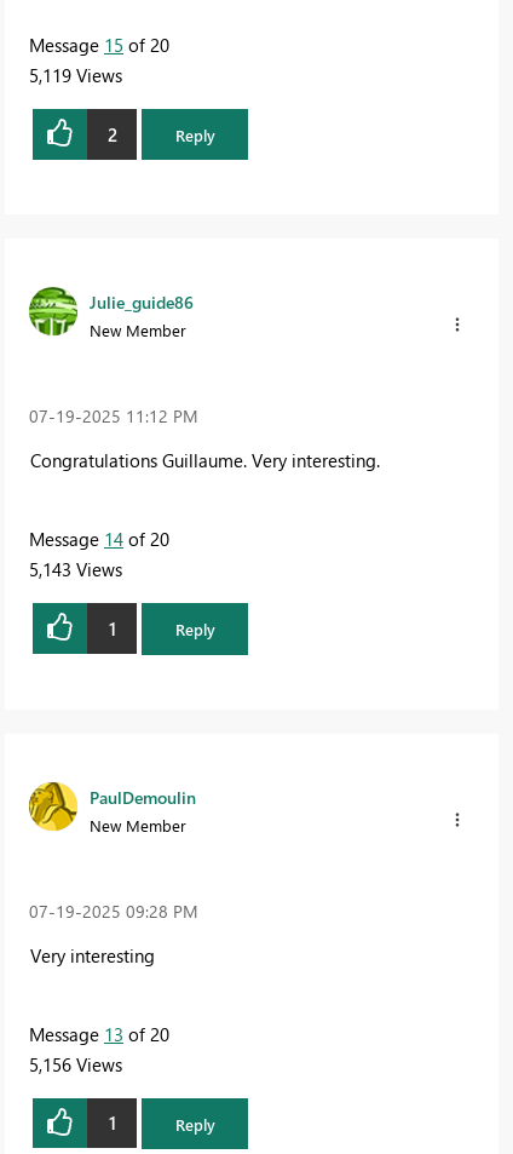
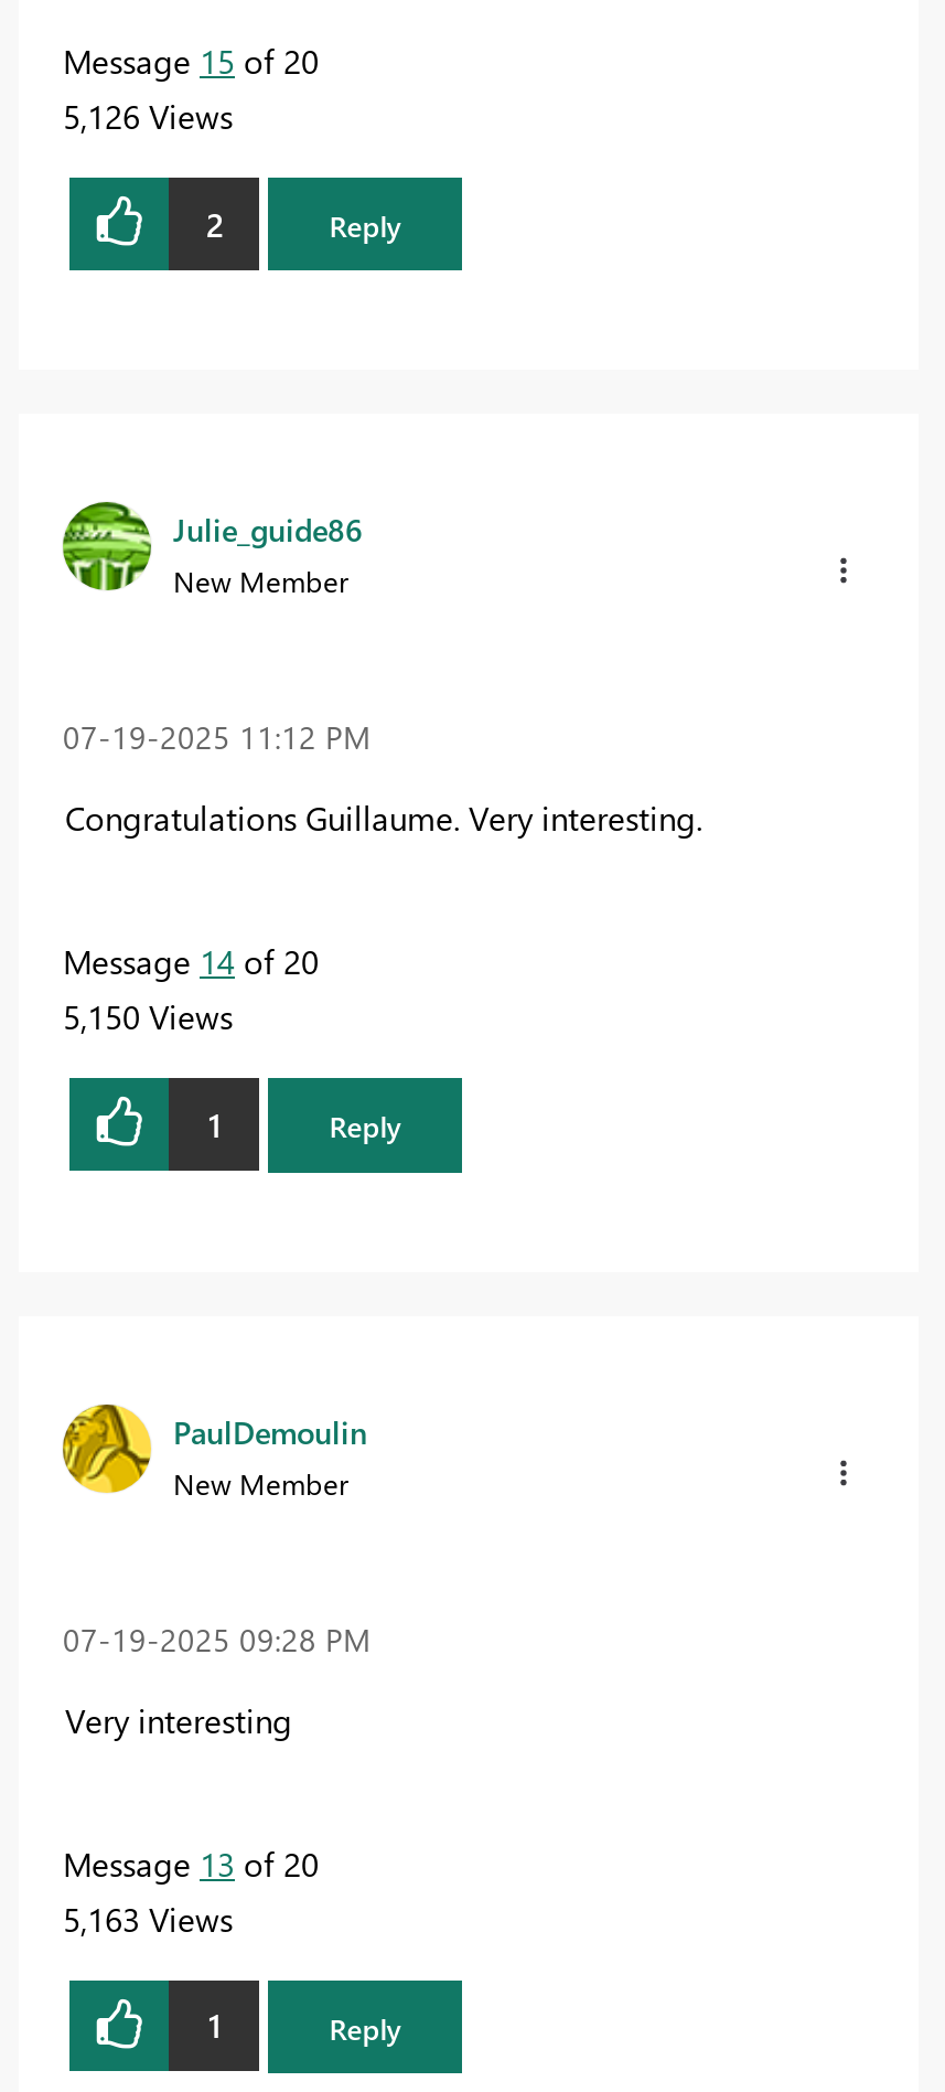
- 5,119 Views
+ 5,126 Views

- 5,143 Views
+ 5,150 Views

- 5,156 Views
+ 5,163 Views
